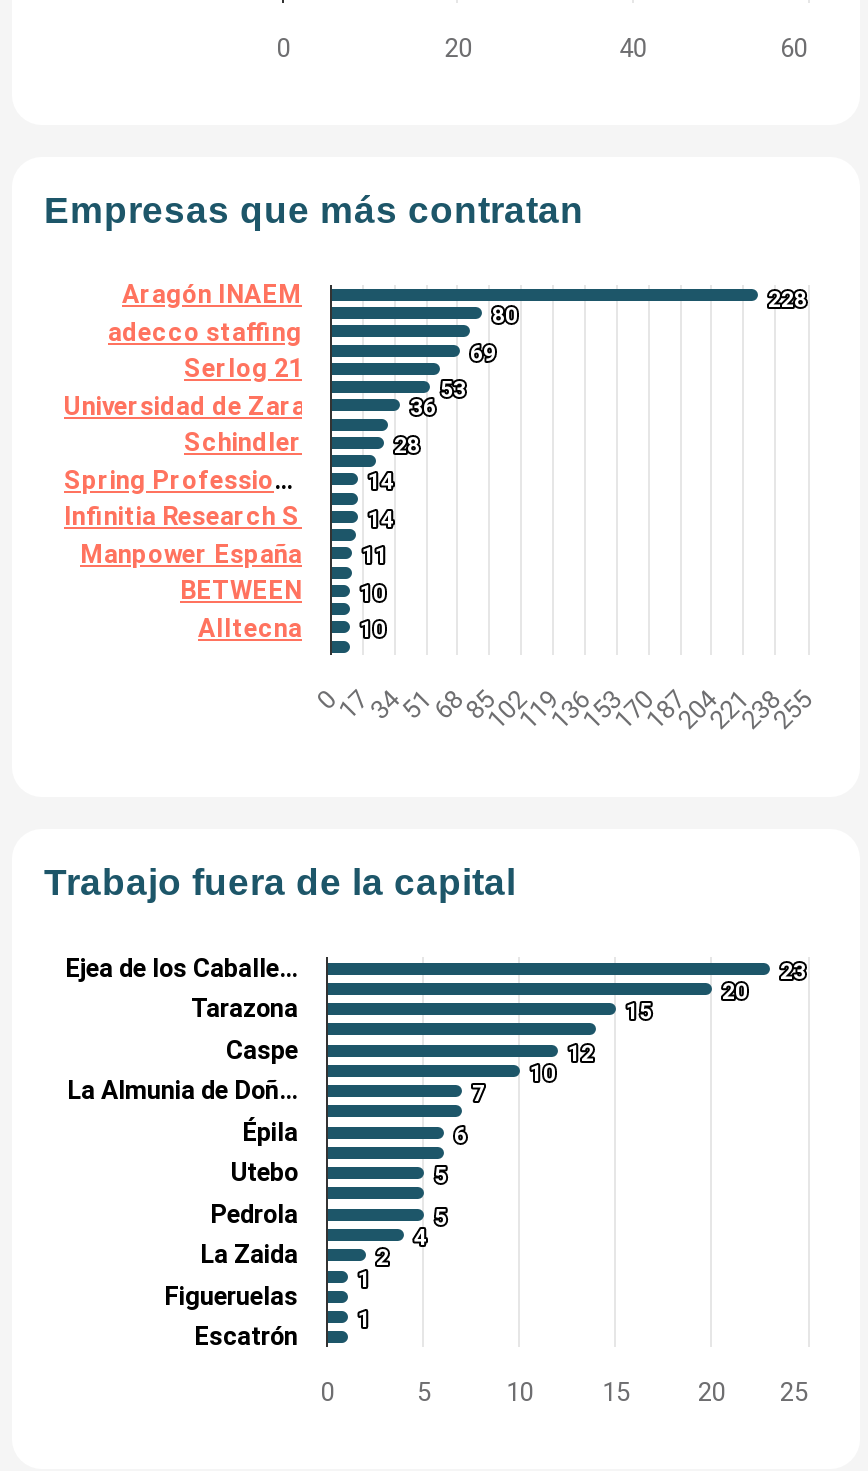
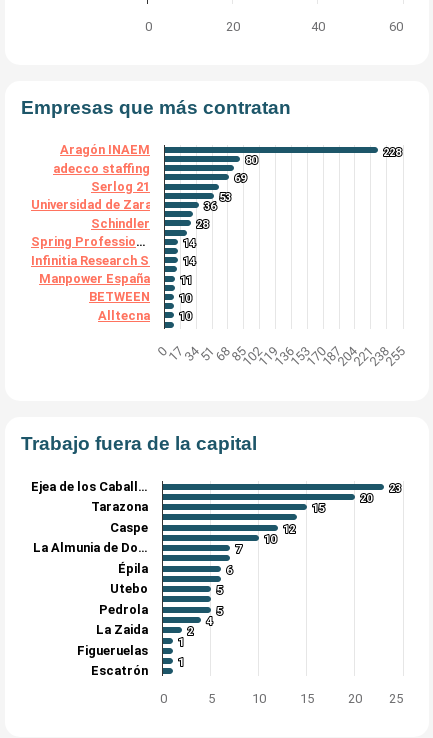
- Ejea de los Caballe…
+ Ejea de los Caball…

- La Almunia de Doñ…
+ La Almunia de Do…
